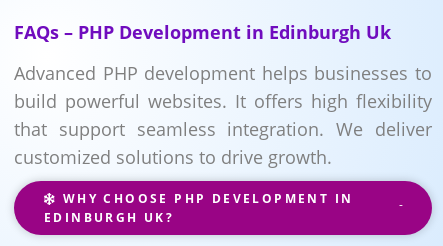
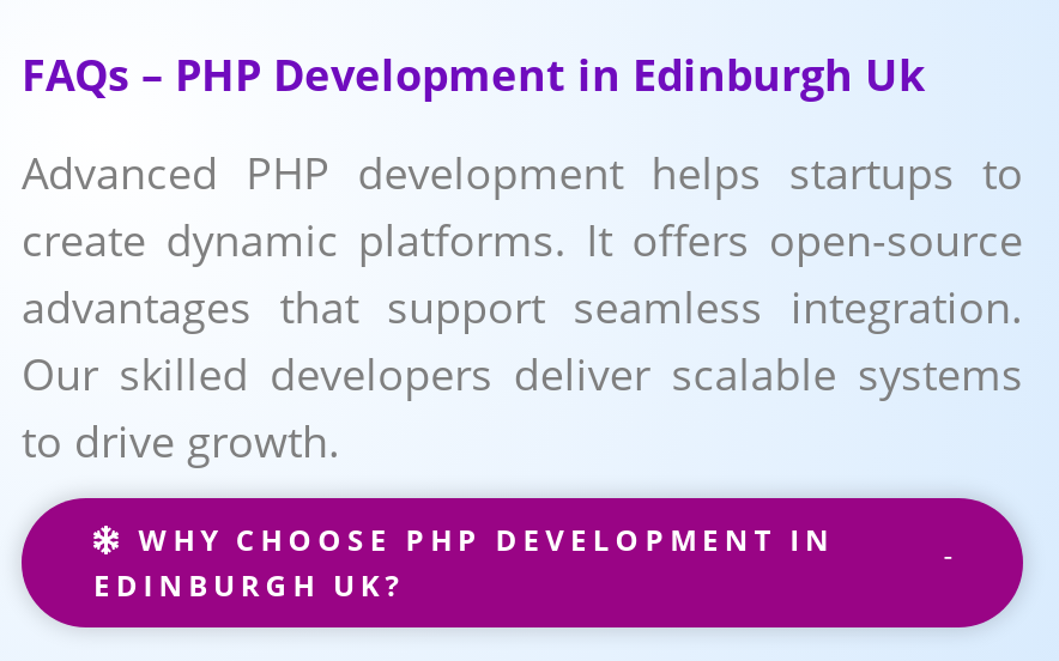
- Advanced PHP development helps businesses to
- build powerful websites. It offers high flexibility
- that support seamless integration. We deliver
- customized solutions to drive growth.
+ Advanced PHP development helps startups to
+ create dynamic platforms. It offers open-source
+ advantages that support seamless integration.
+ Our skilled developers deliver scalable systems
+ to drive growth.
